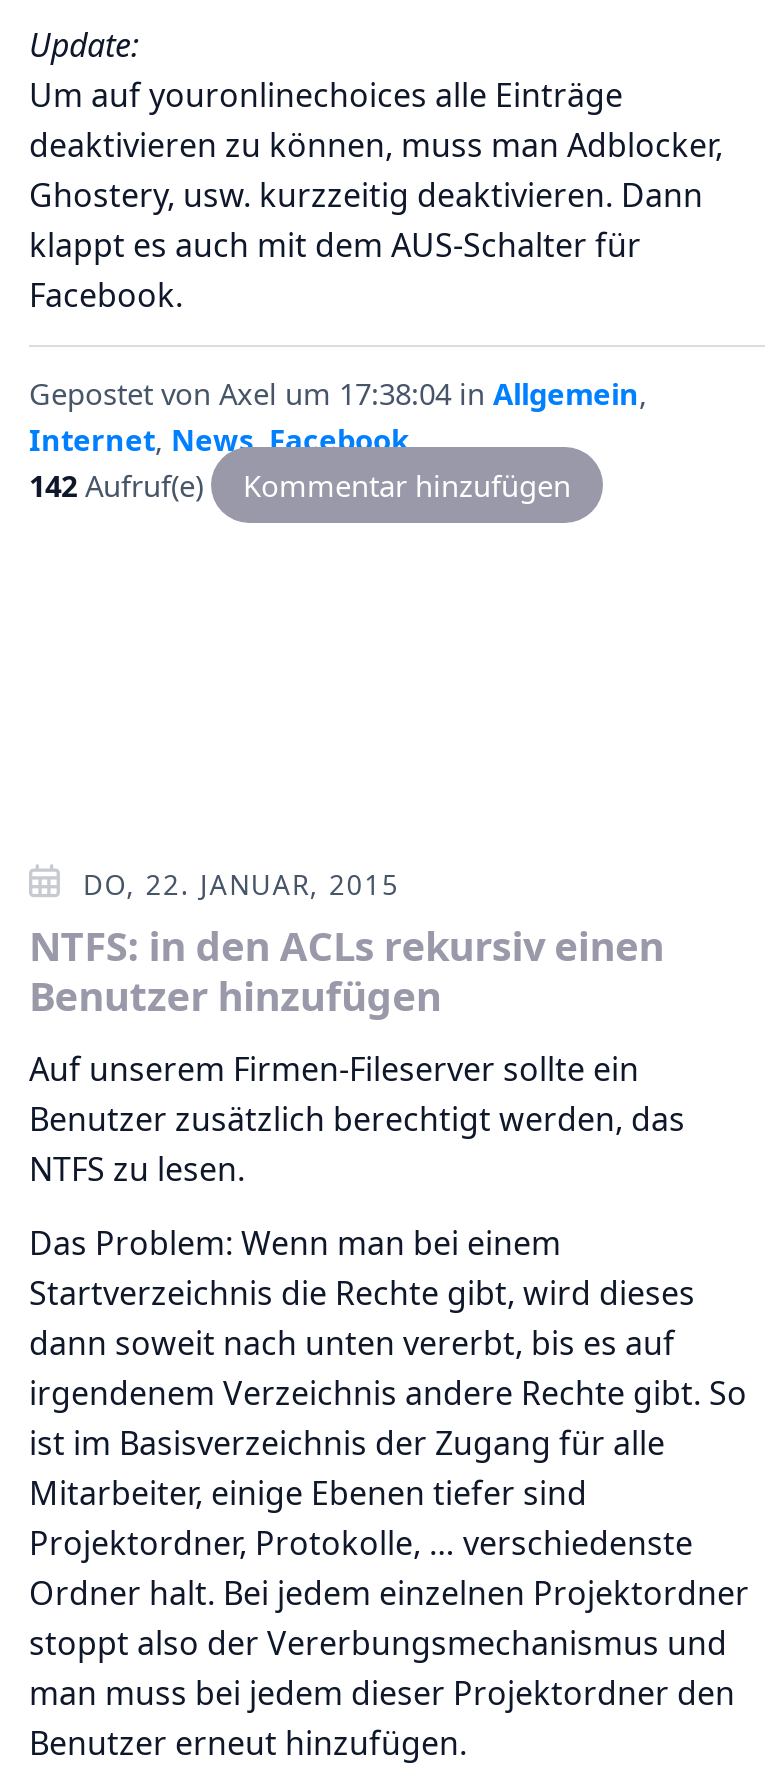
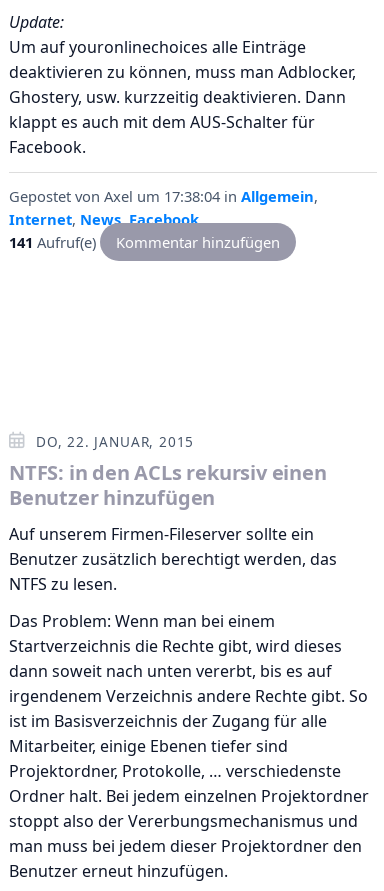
- 142 Aufruf(e) Kommentar hinzufügen
+ 141 Aufruf(e) Kommentar hinzufügen
